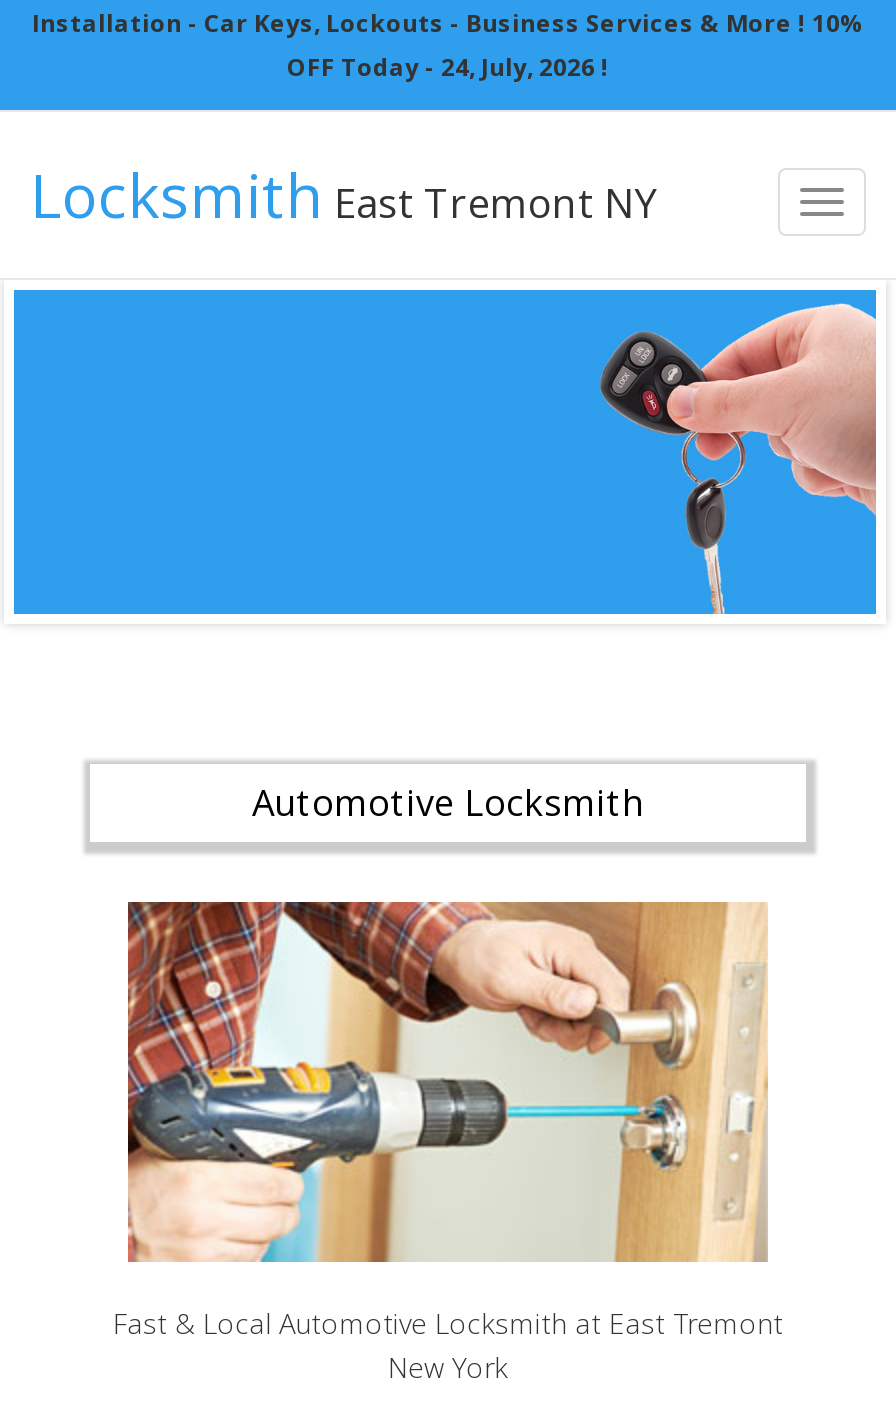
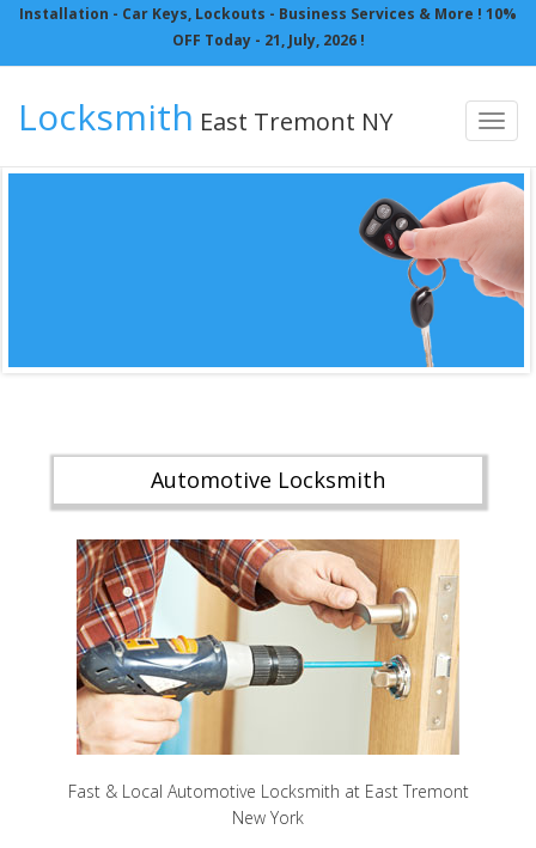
- OFF Today - 24, July, 2026 !
+ OFF Today - 21, July, 2026 !
